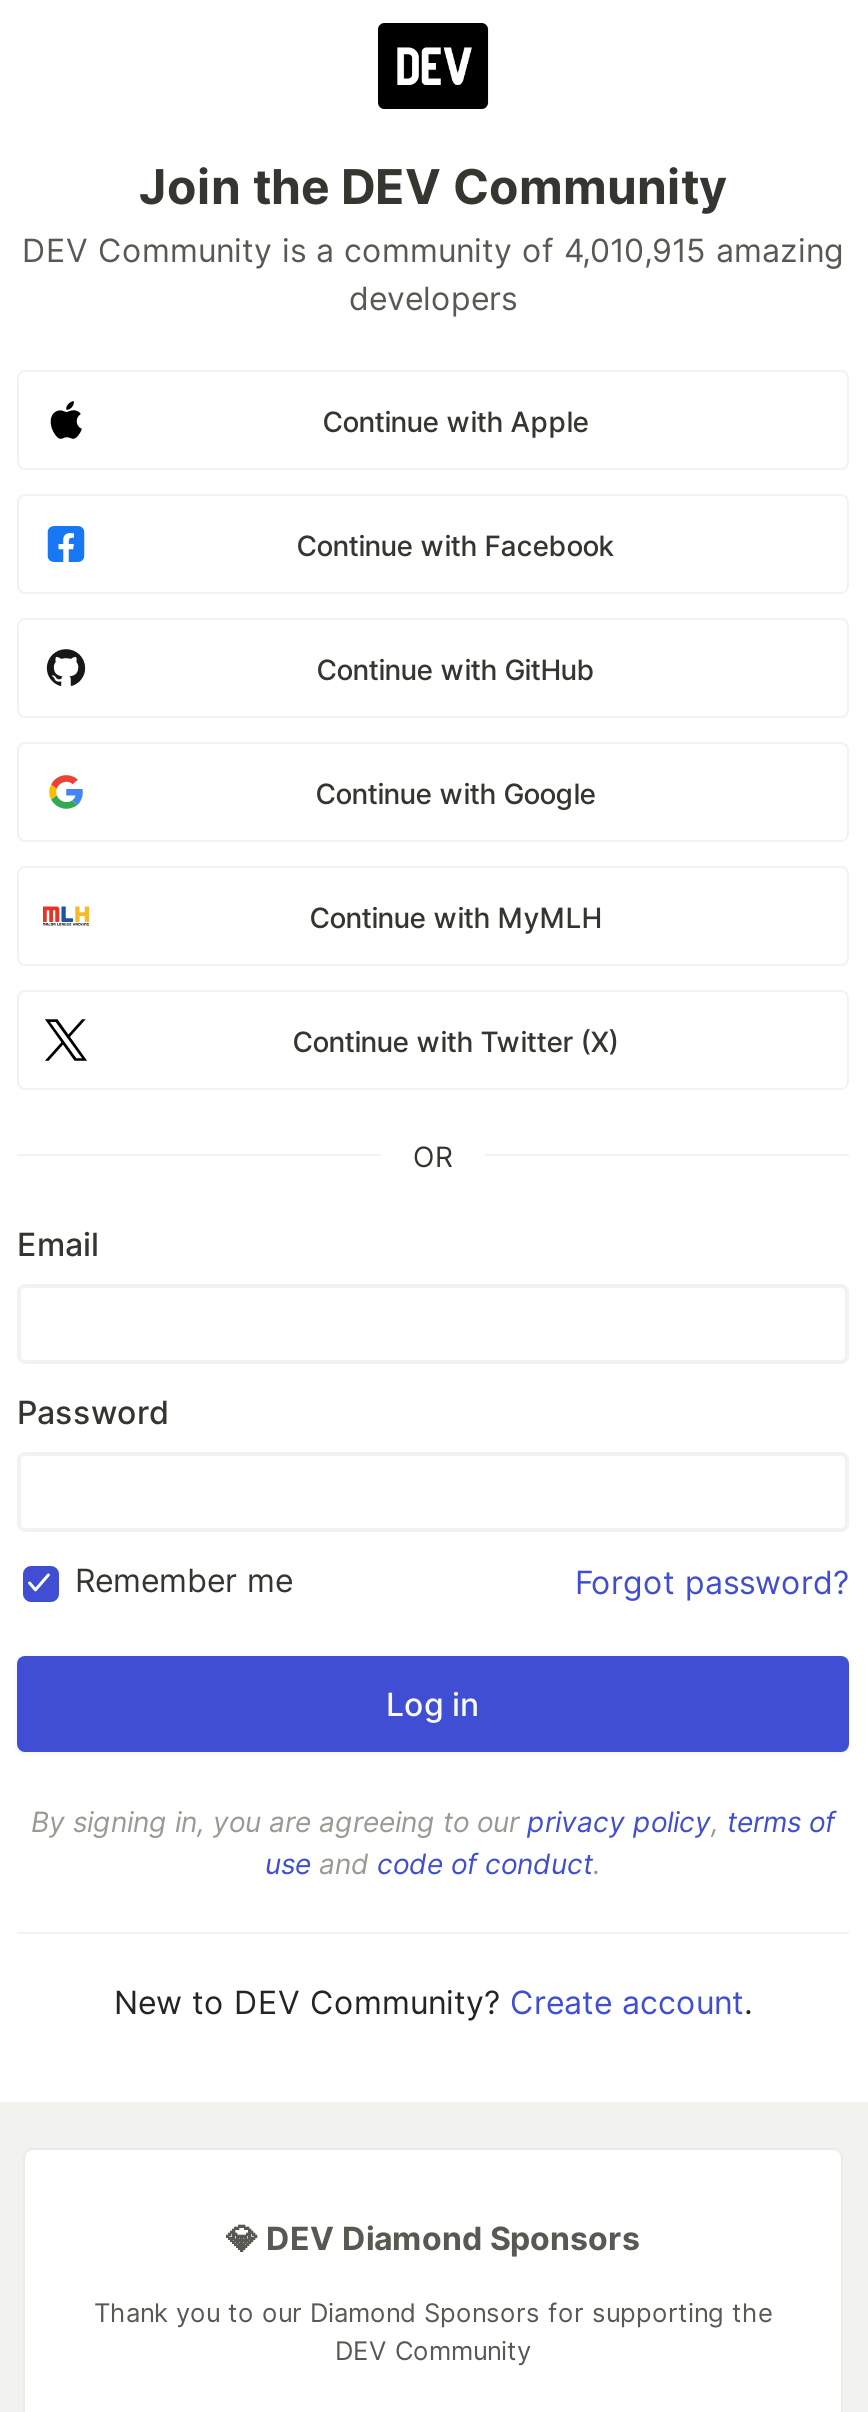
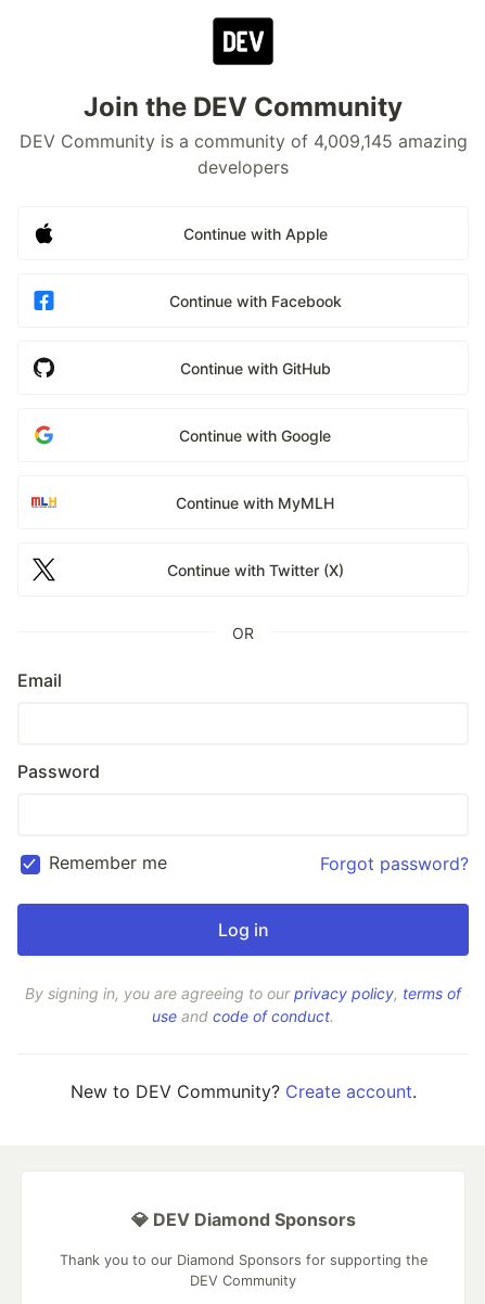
- DEV Community is a community of 4,010,915 amazing
+ DEV Community is a community of 4,009,145 amazing
